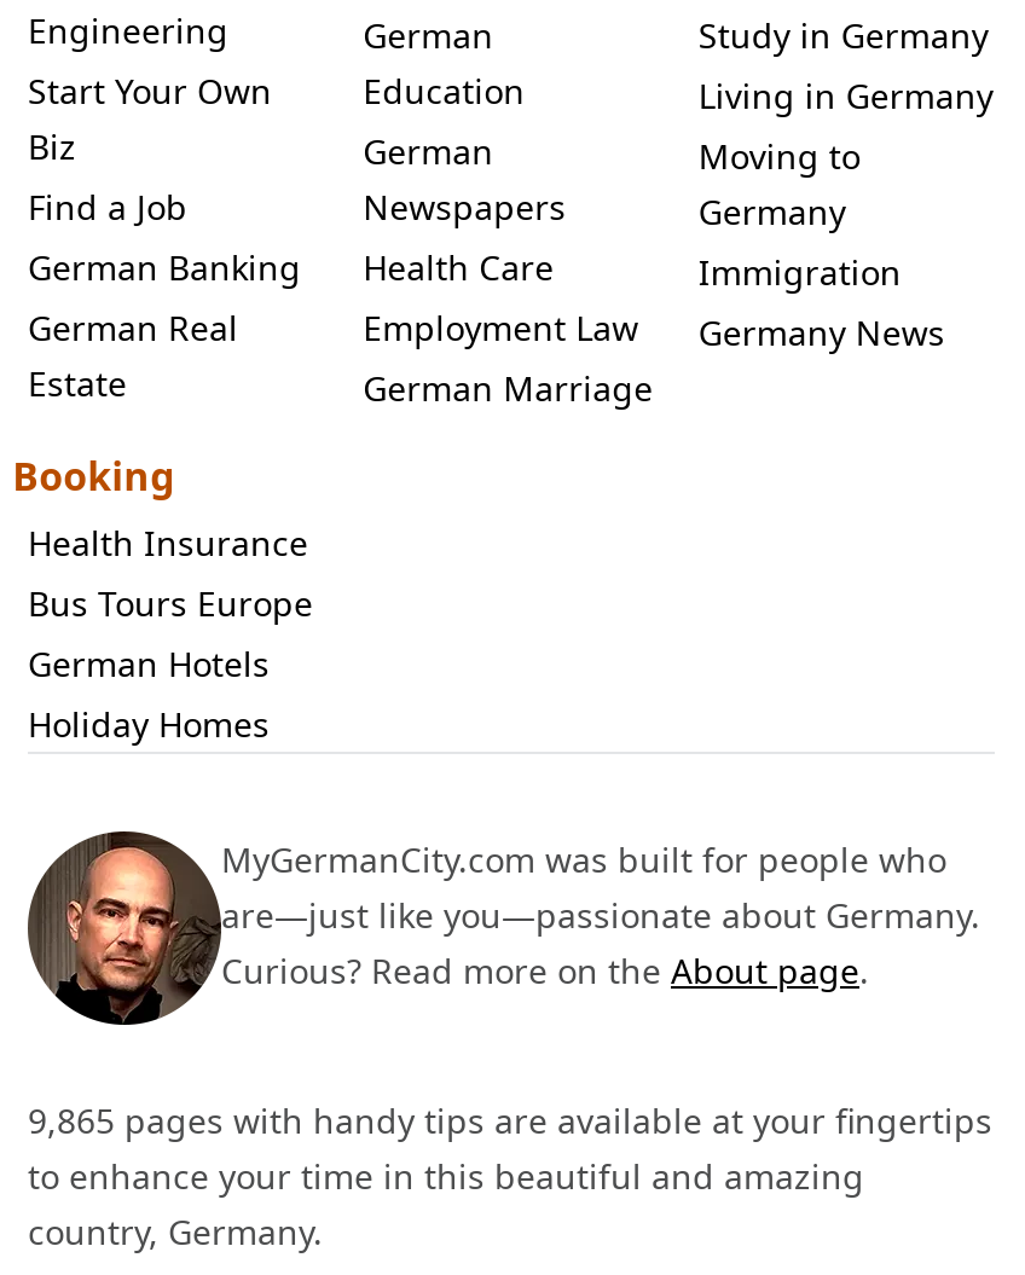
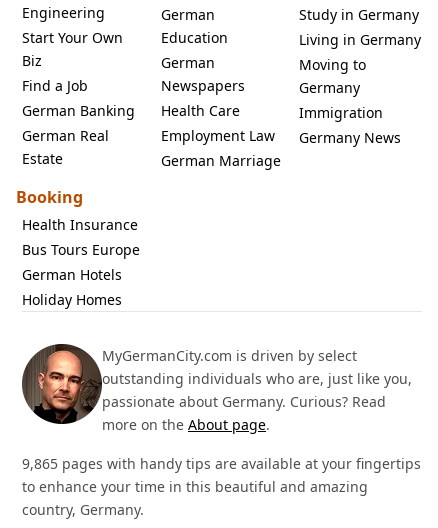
- MyGermanCity.com was built for people who
- are—just like you—passionate about Germany.
- Curious? Read more on the About page.
+ MyGermanCity.com is driven by select
+ outstanding individuals who are, just like you,
+ passionate about Germany. Curious? Read
+ more on the About page.
